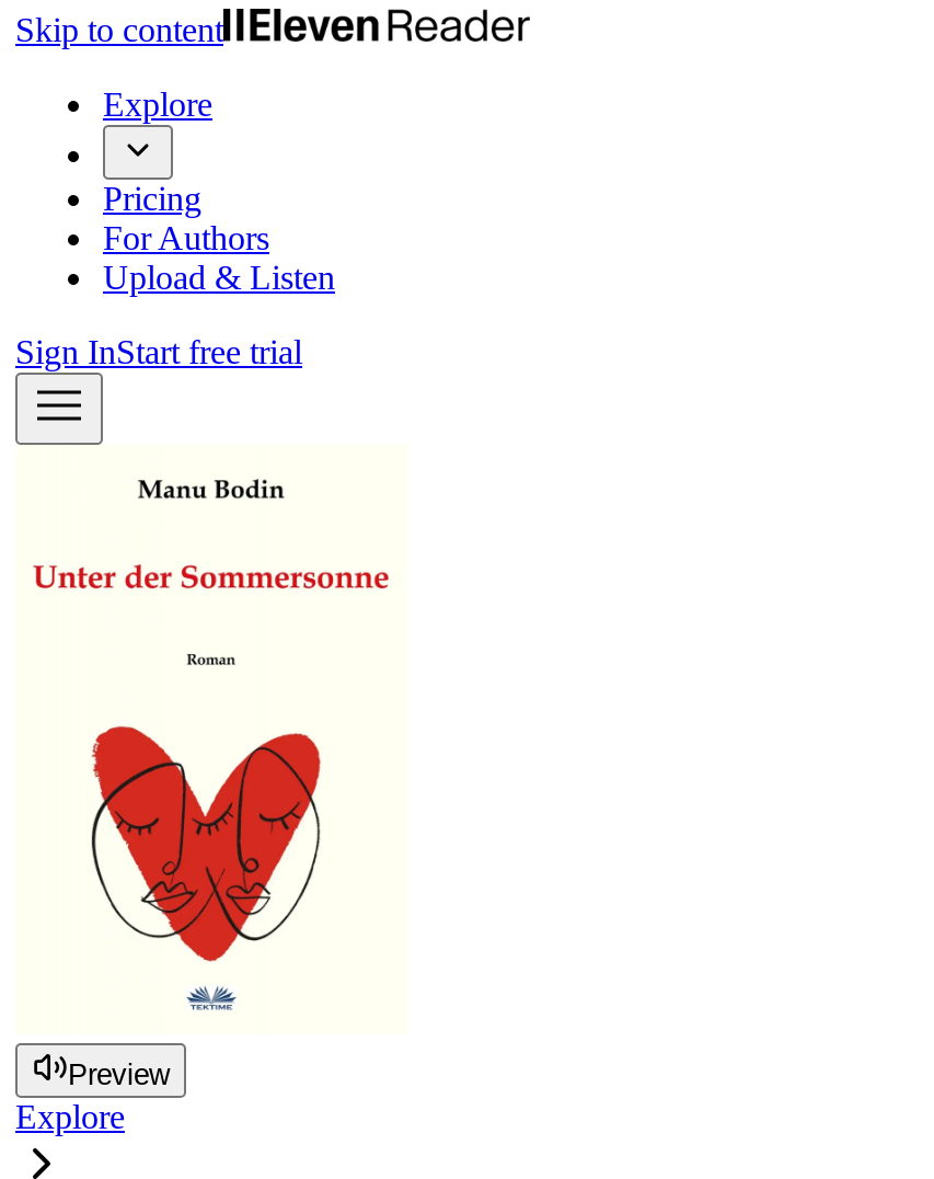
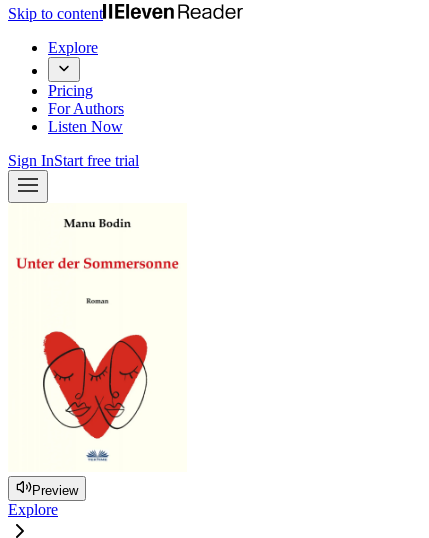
- Upload & Listen
+ Listen Now
